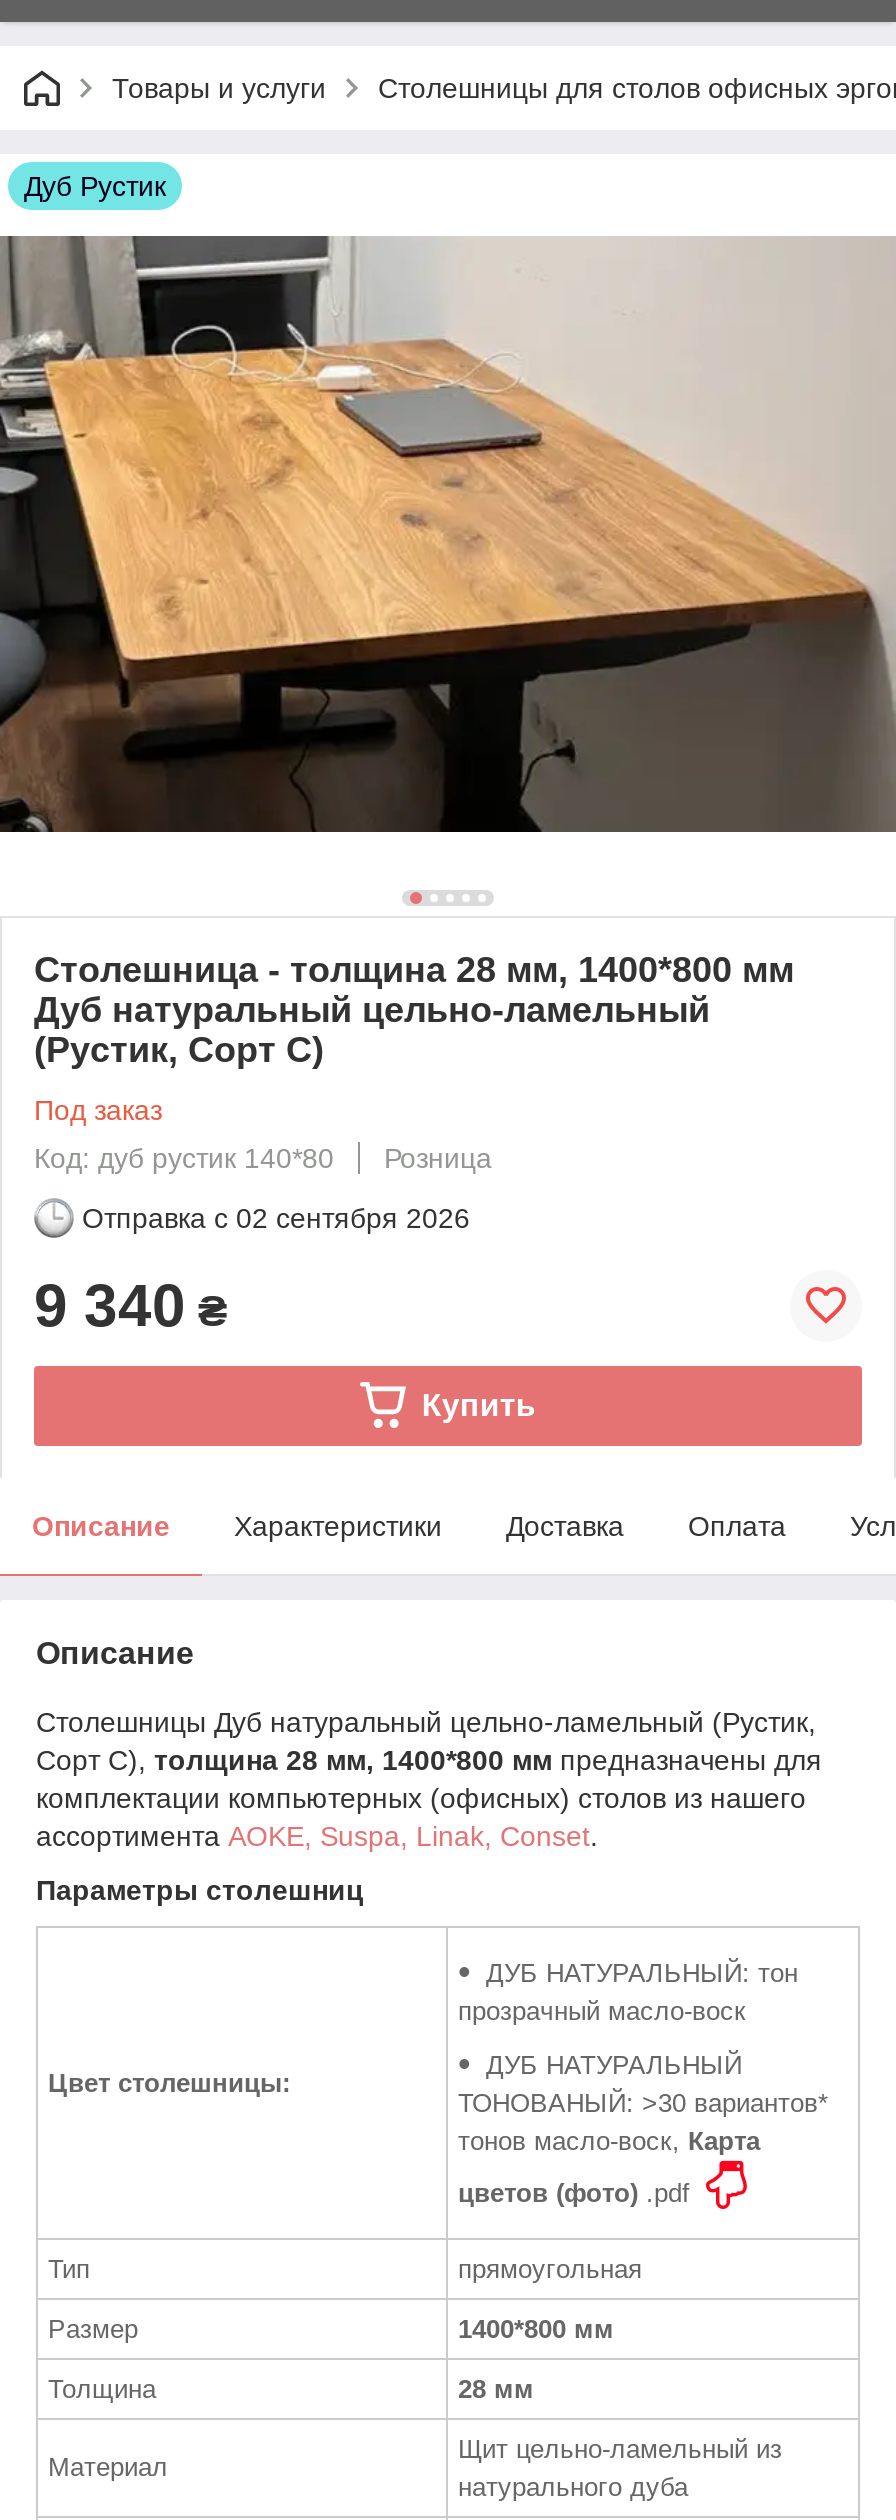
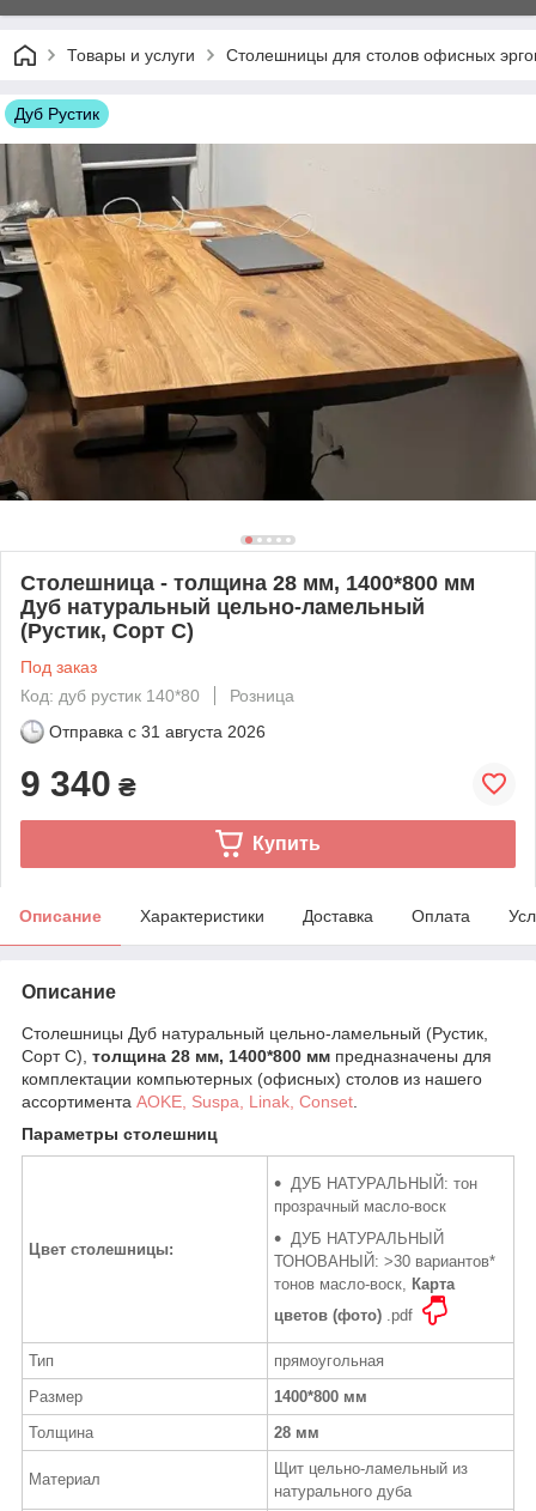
- Отправка с 02 сентября 2026
+ Отправка с 31 августа 2026
